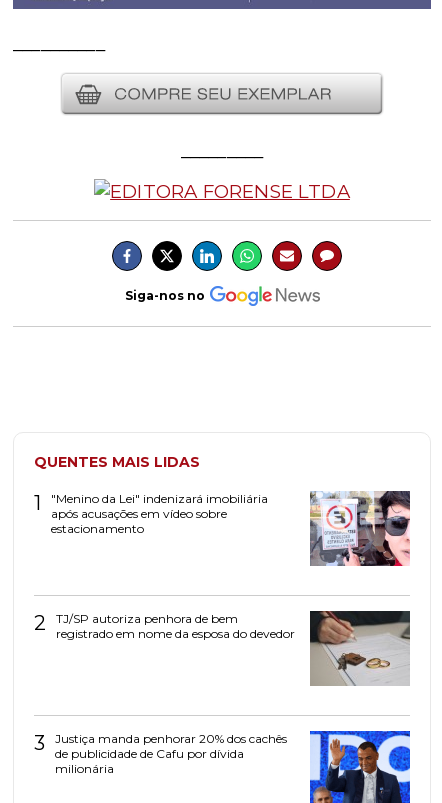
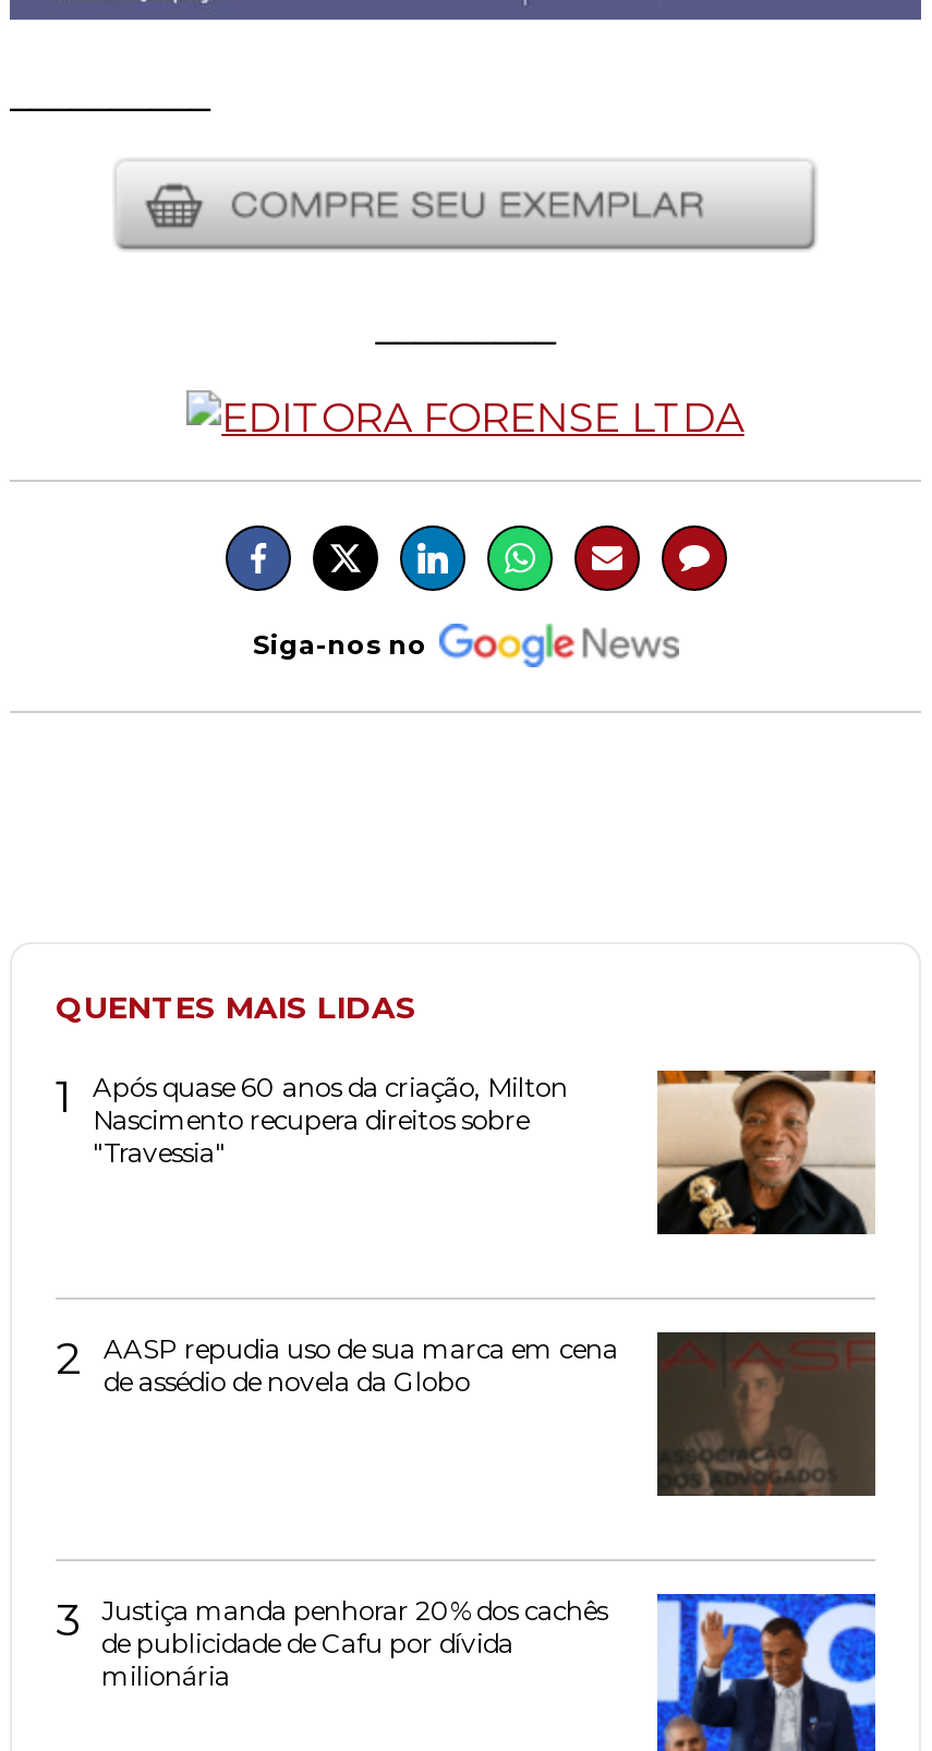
- "Menino da Lei" indenizará imobiliária
- após acusações em vídeo sobre
- estacionamento
+ Após quase 60 anos da criação, Milton
+ Nascimento recupera direitos sobre
+ "Travessia"

- [image]
+ [image]

- [image]
- TJ/SP autoriza penhora de bem
- registrado em nome da esposa do devedor
+ [image]
+ AASP repudia uso de sua marca em cena
+ de assédio de novela da Globo
